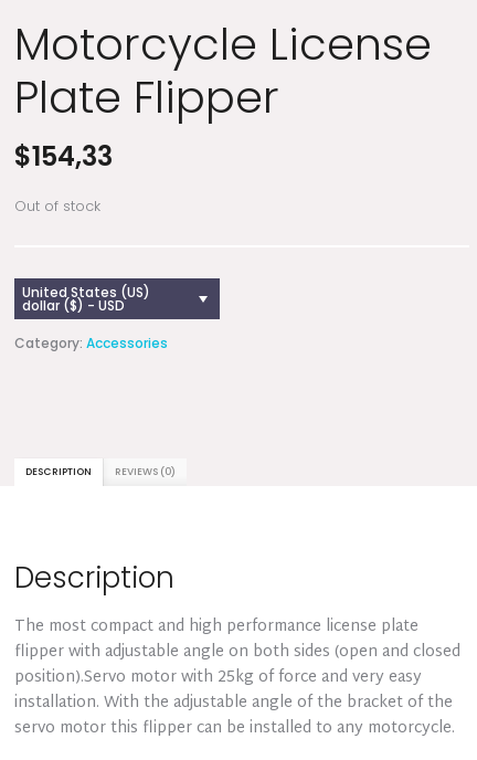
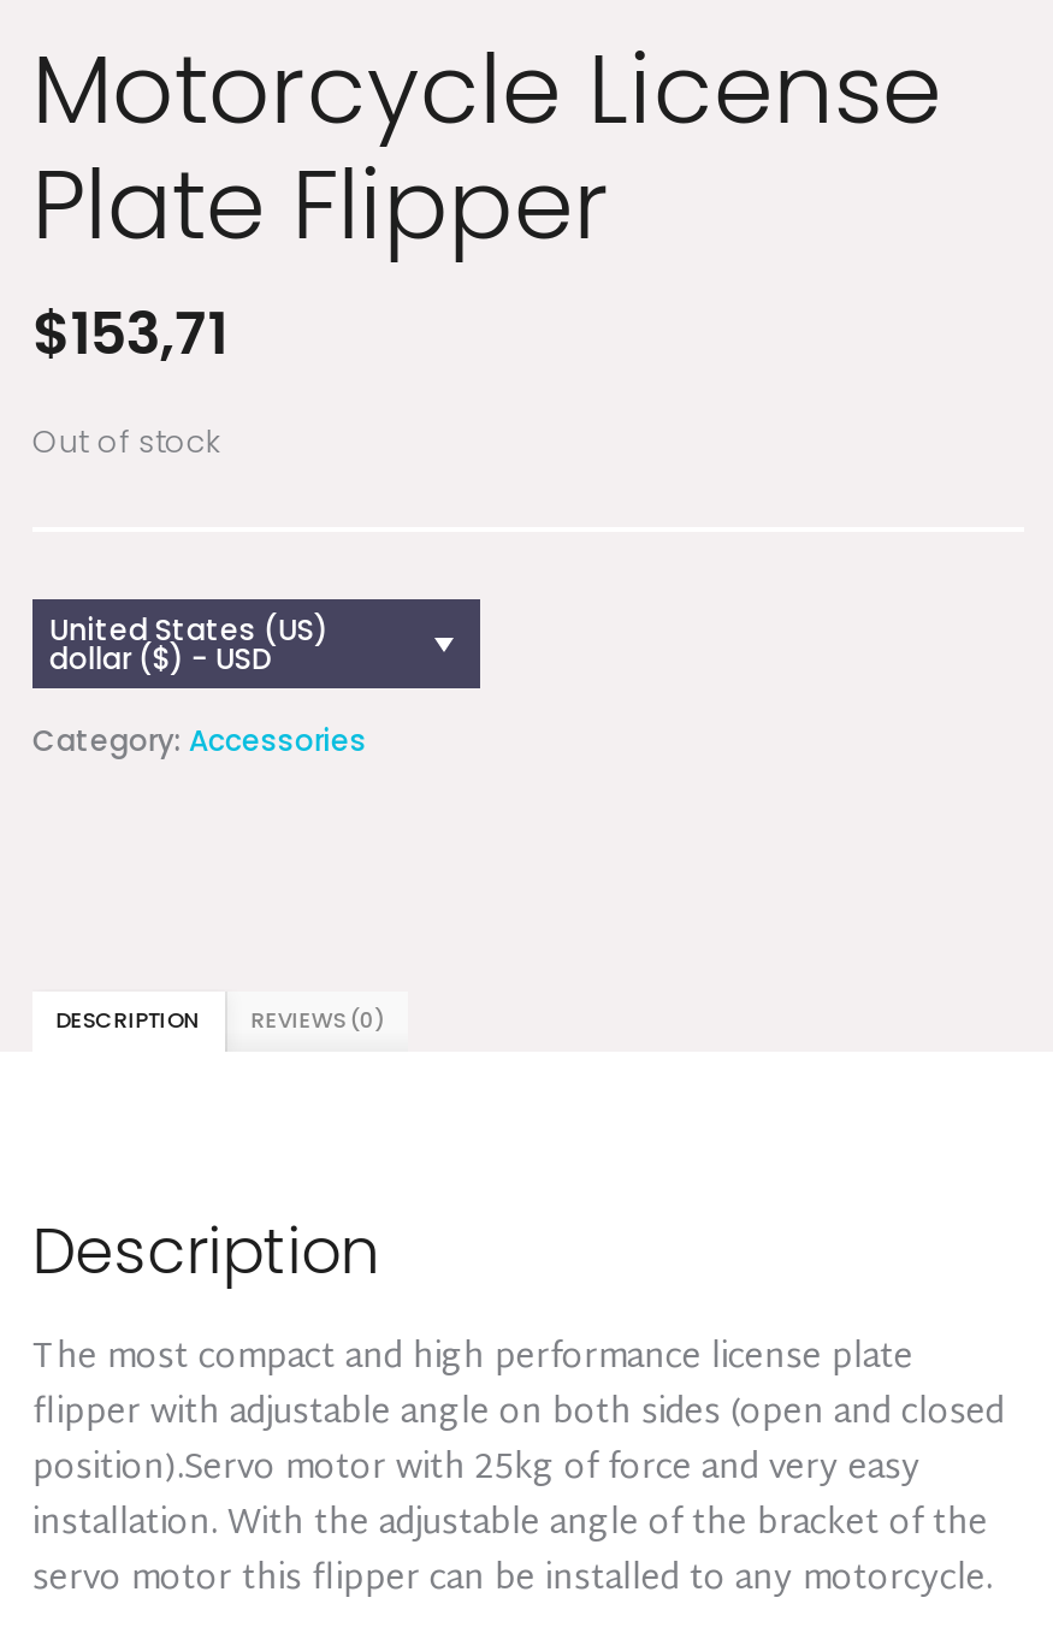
- $154,33
+ $153,71
